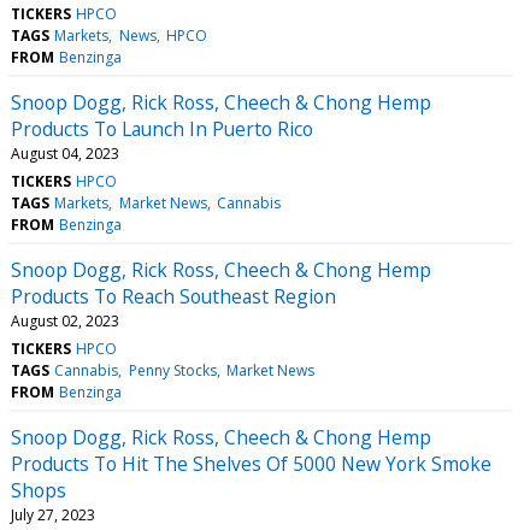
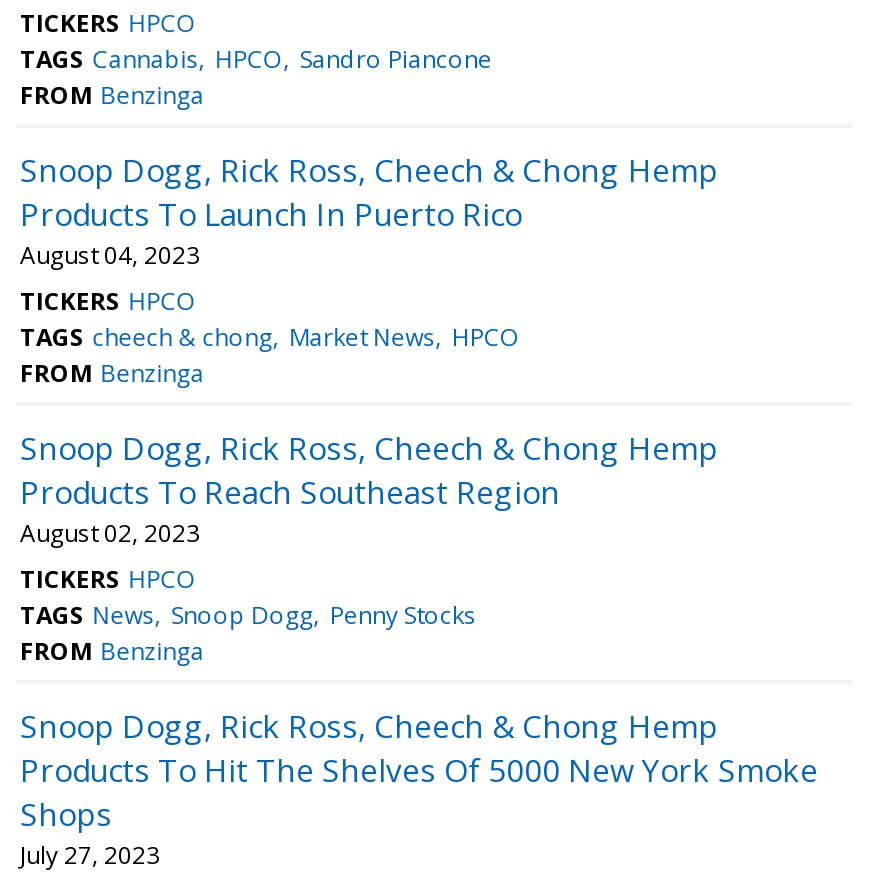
- TAGS Markets News HPCO
+ TAGS Cannabis HPCO Sandro Piancone

- TAGS Markets Market News Cannabis
+ TAGS cheech & chong Market News HPCO

- TAGS Cannabis Penny Stocks Market News
+ TAGS News Snoop Dogg Penny Stocks
